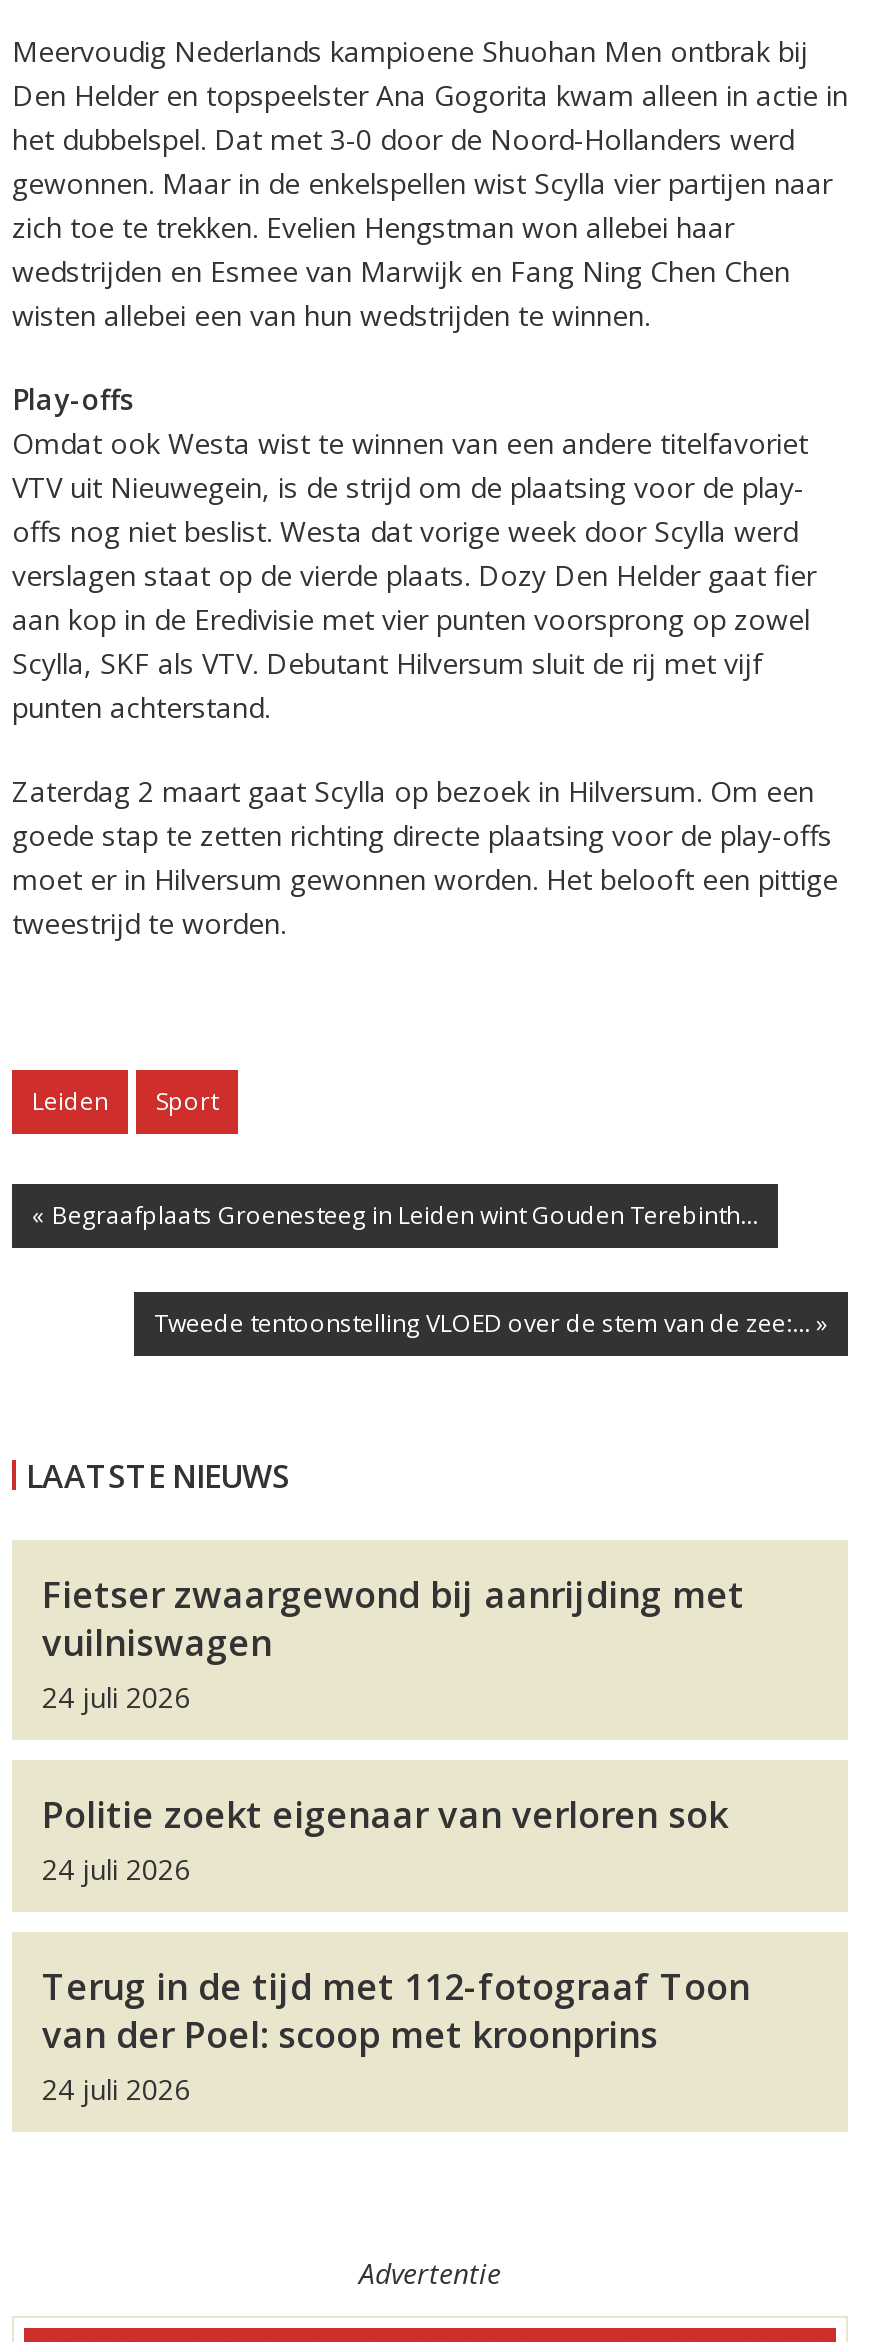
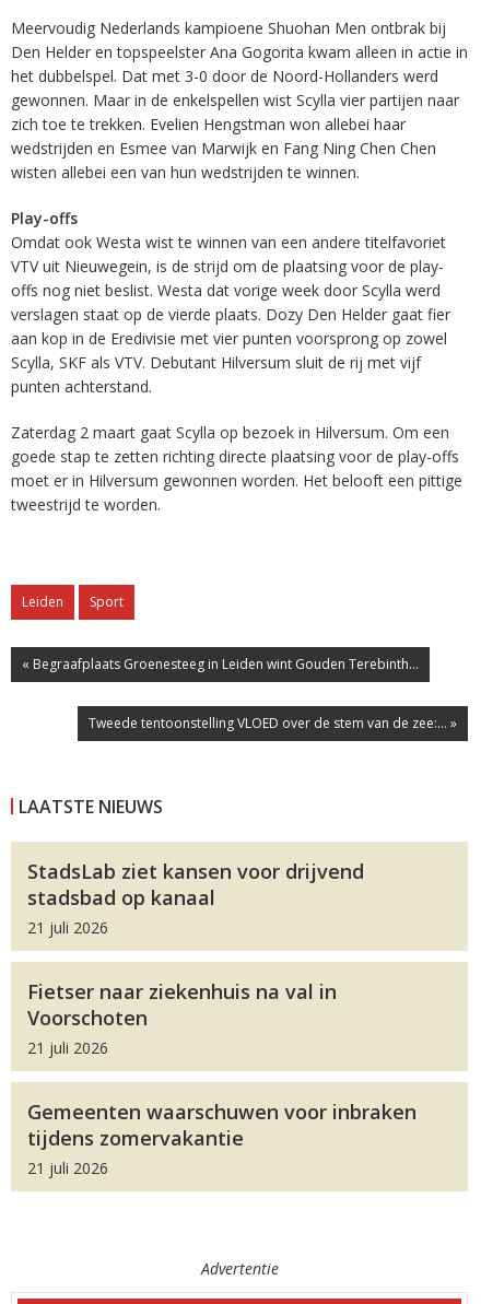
- Fietser zwaargewond bij aanrijding met
- vuilniswagen
- 24 juli 2026
+ StadsLab ziet kansen voor drijvend
+ stadsbad op kanaal
+ 21 juli 2026

- Politie zoekt eigenaar van verloren sok
- 24 juli 2026
+ Fietser naar ziekenhuis na val in
+ Voorschoten
+ 21 juli 2026

- Terug in de tijd met 112-fotograaf Toon
- van der Poel: scoop met kroonprins
- 24 juli 2026
+ Gemeenten waarschuwen voor inbraken
+ tijdens zomervakantie
+ 21 juli 2026
